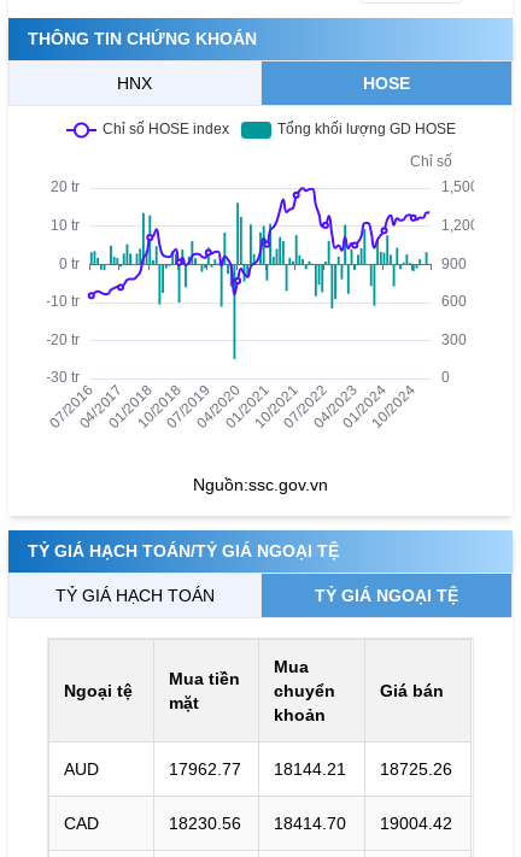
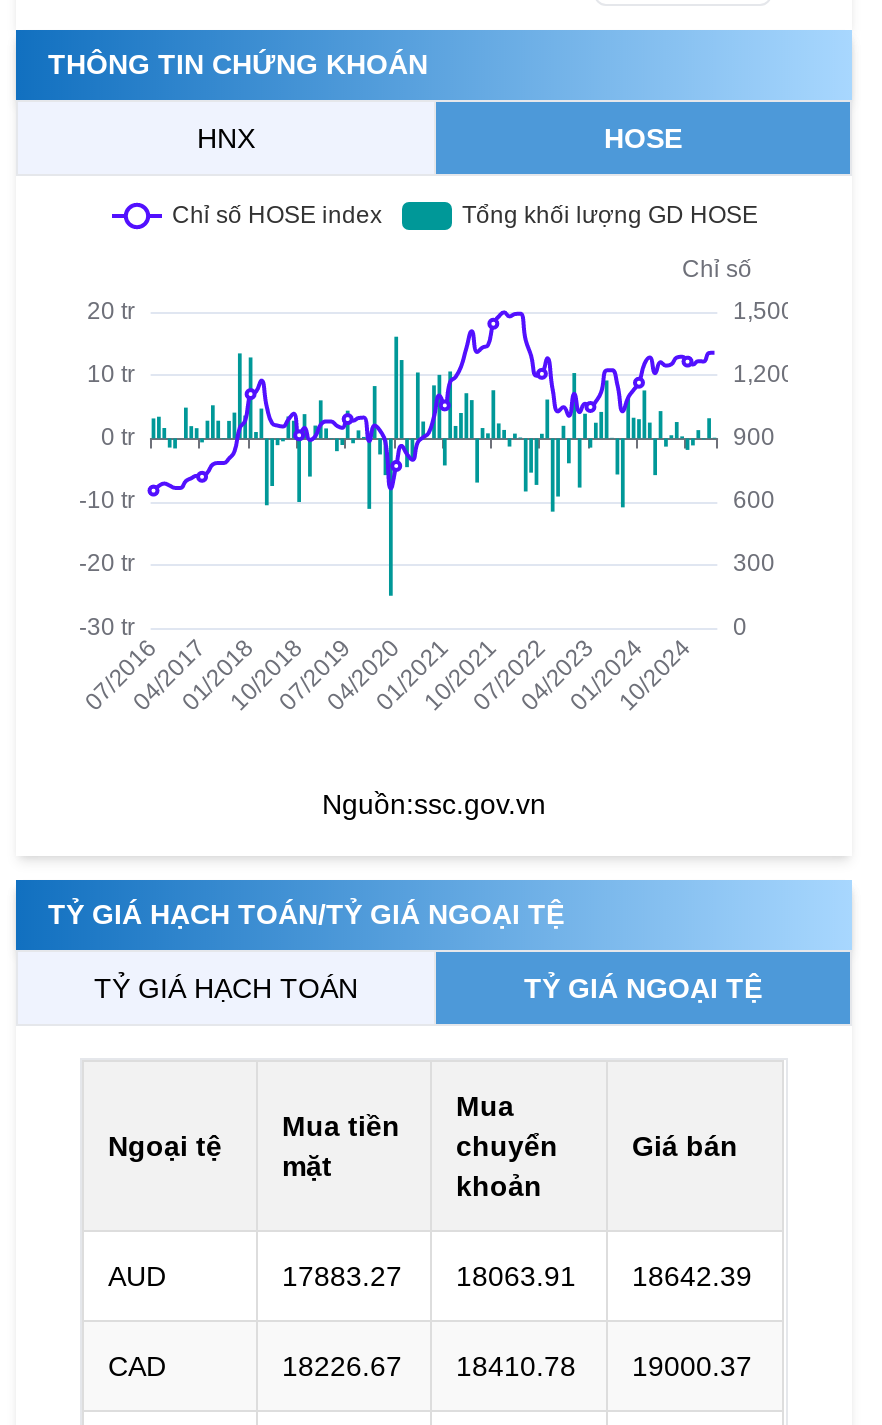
- 17962.77
+ 17883.27

- 18144.21
+ 18063.91

- 18725.26
+ 18642.39

- 18230.56
+ 18226.67

- 18414.70
+ 18410.78

- 19004.42
+ 19000.37
